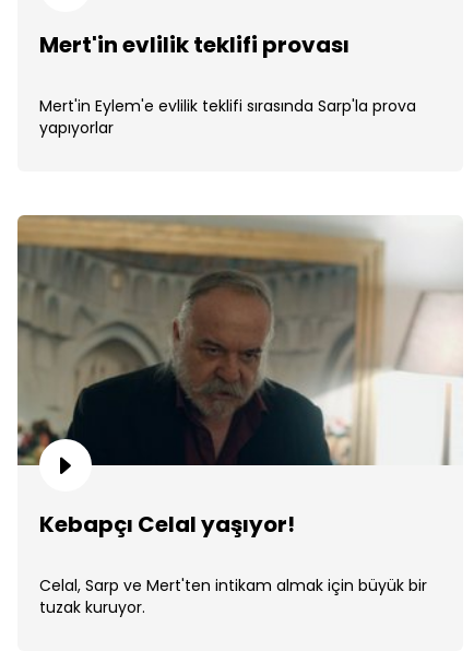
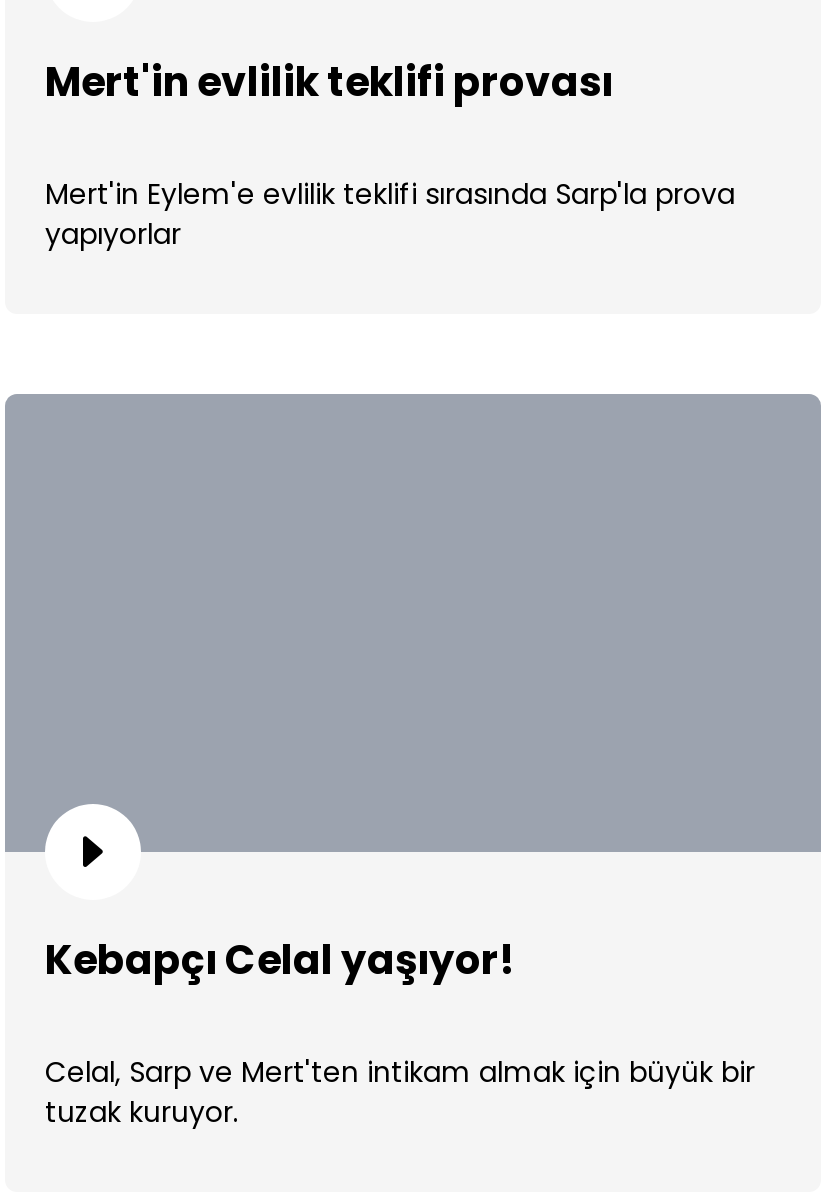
- [image]
